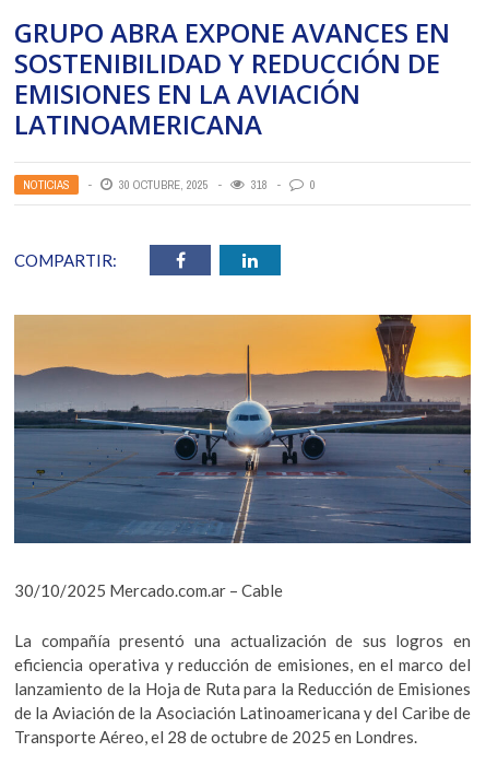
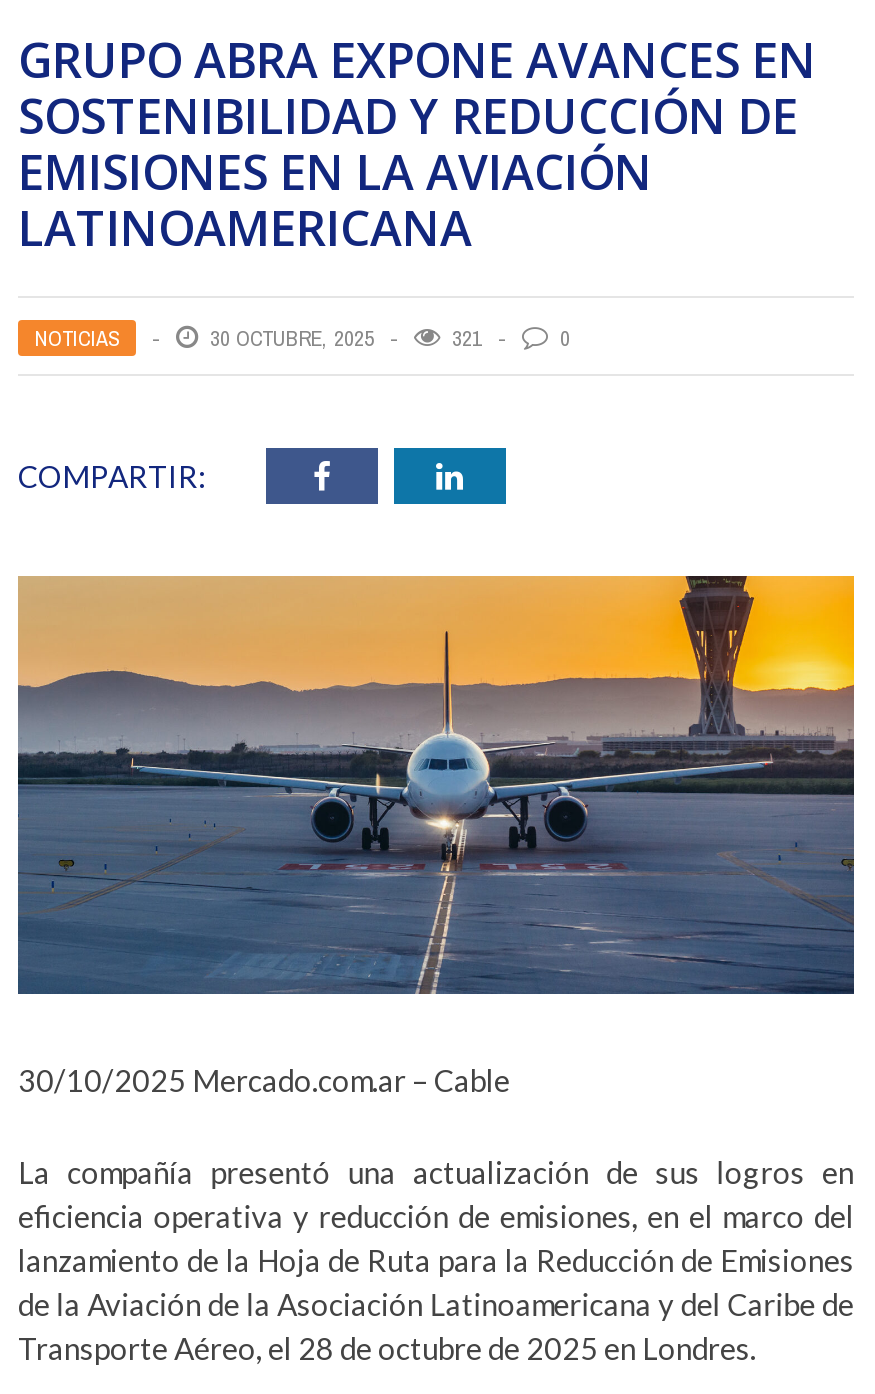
- 318
+ 321
